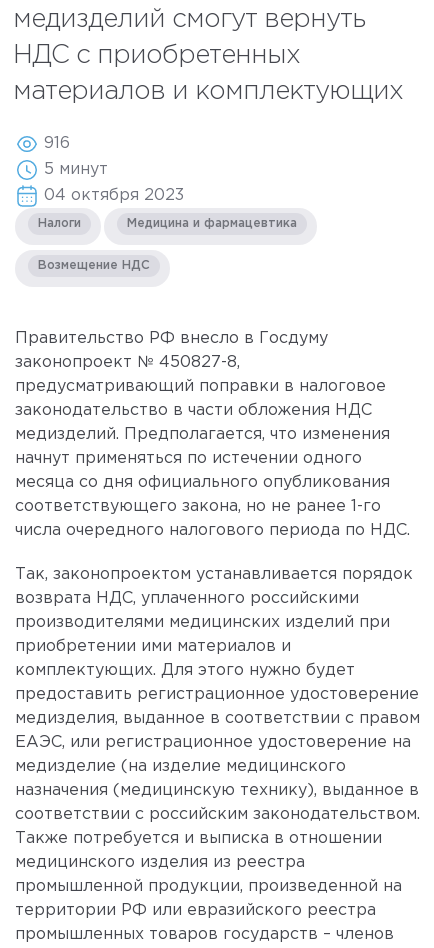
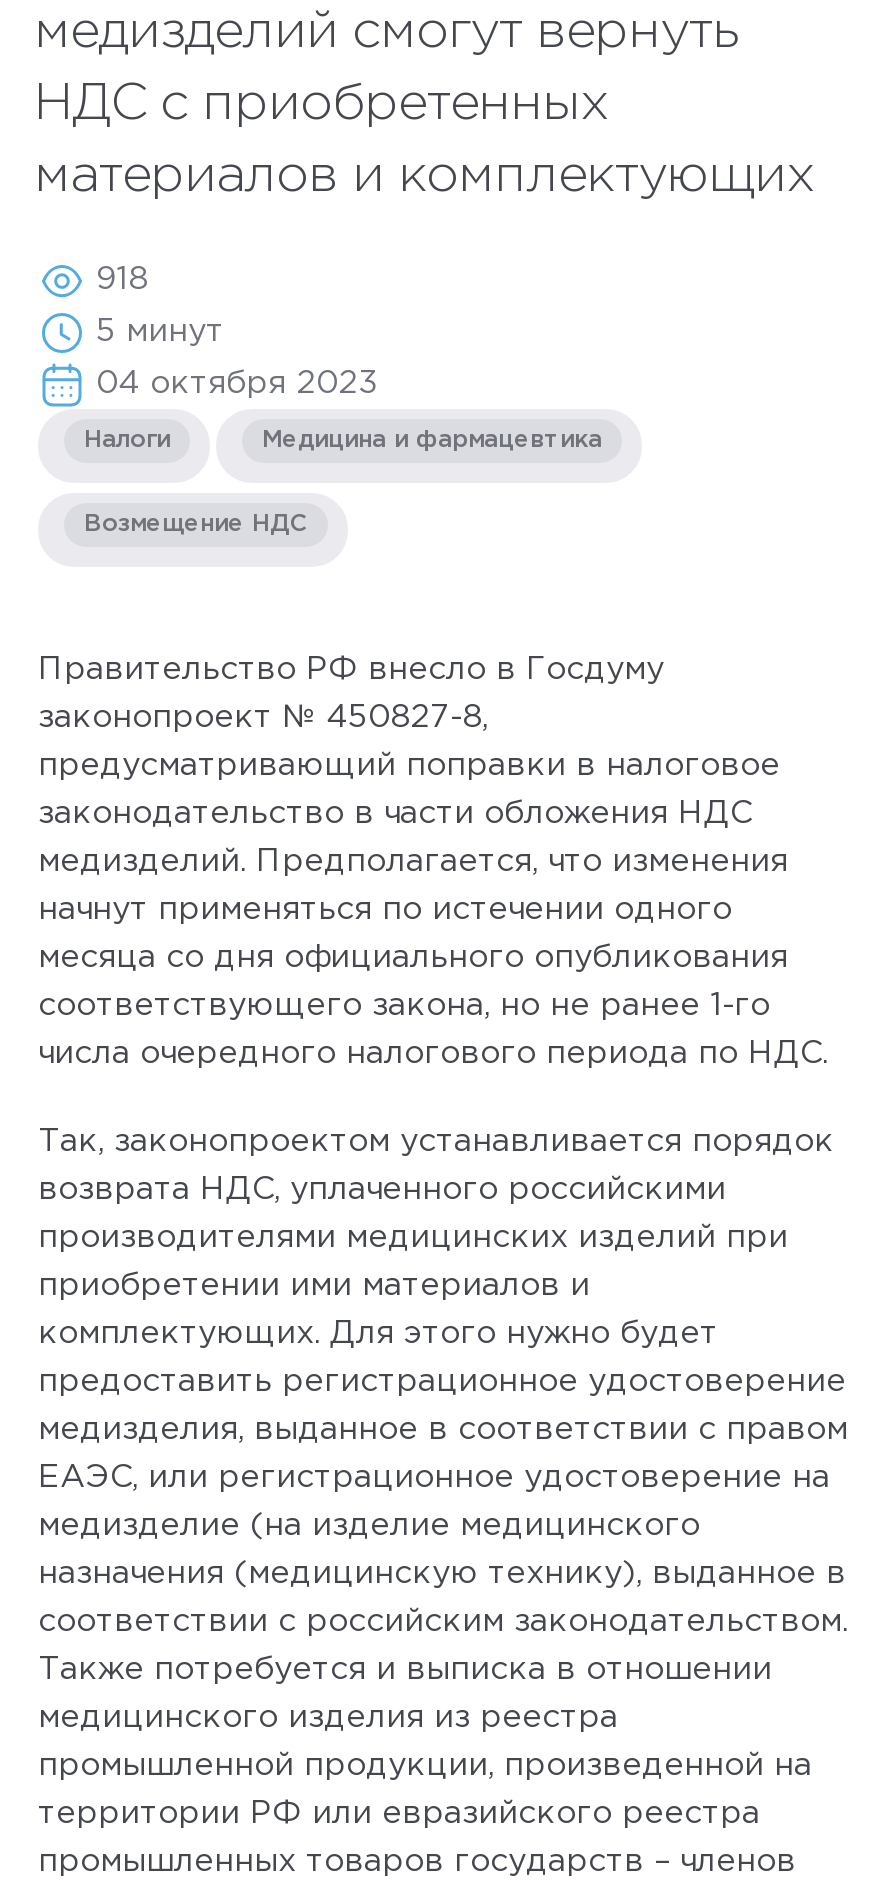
- 916
+ 918
